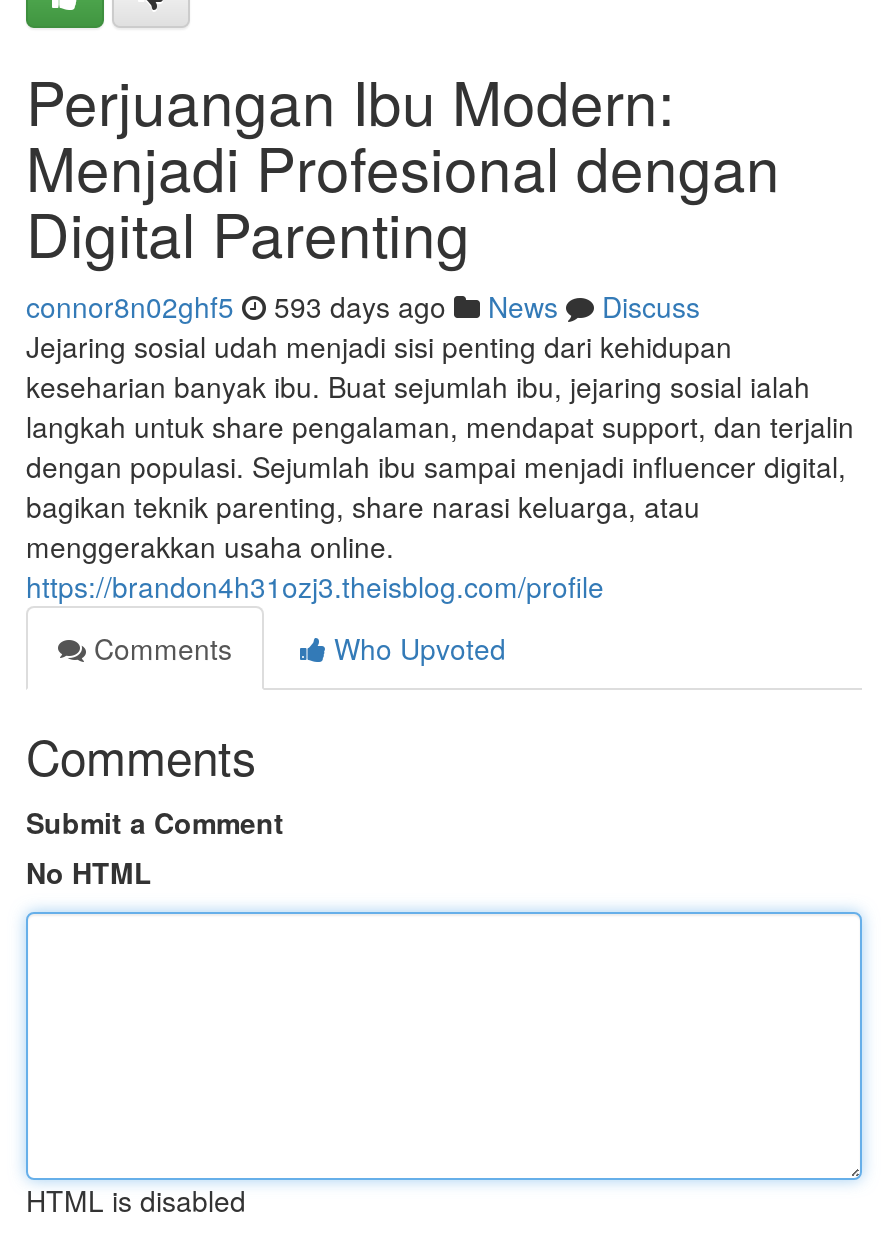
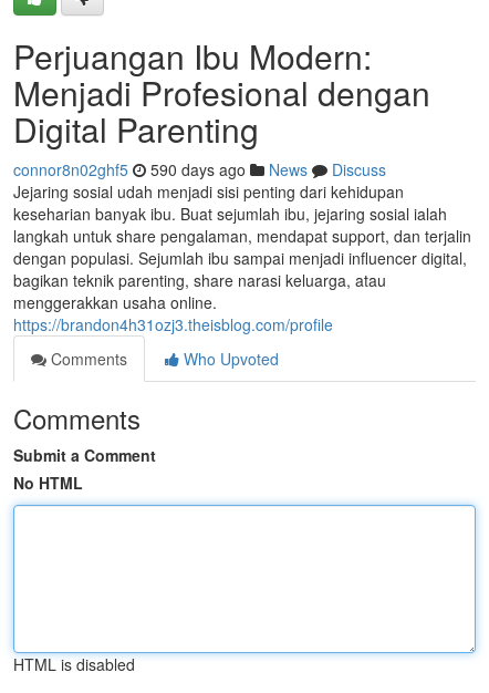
- connor8n02ghf5 593 days ago News Discuss
+ connor8n02ghf5 590 days ago News Discuss
